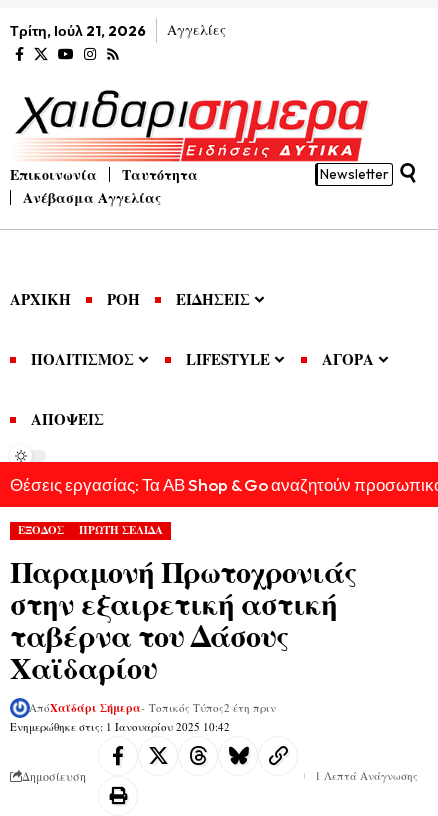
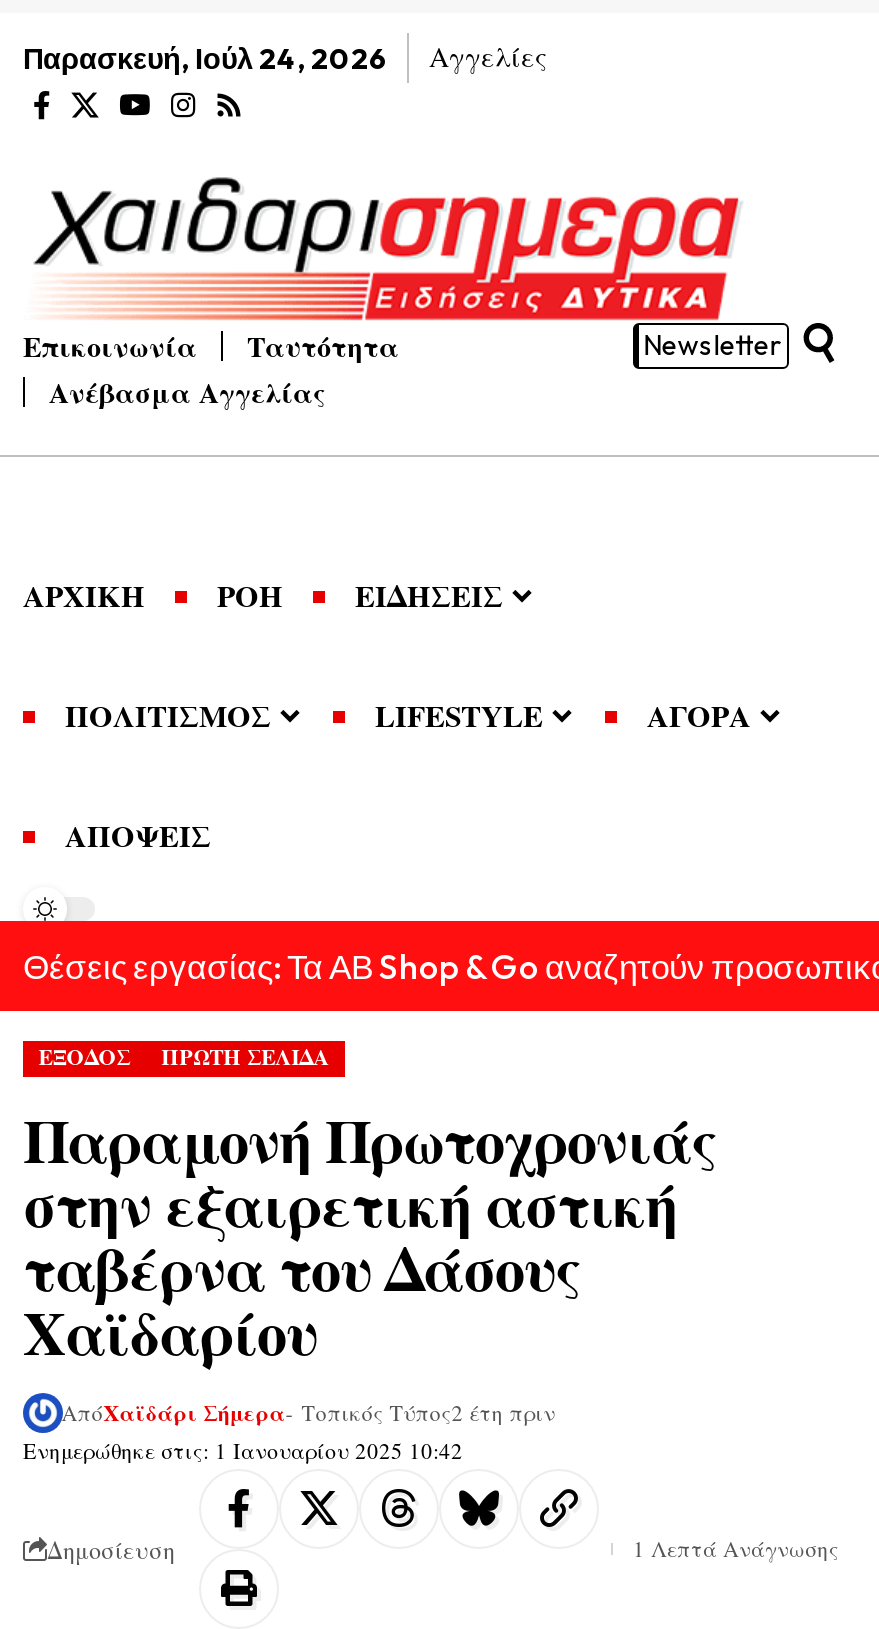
- Τρίτη, Ιούλ 21, 2026
+ Παρασκευή, Ιούλ 24, 2026
